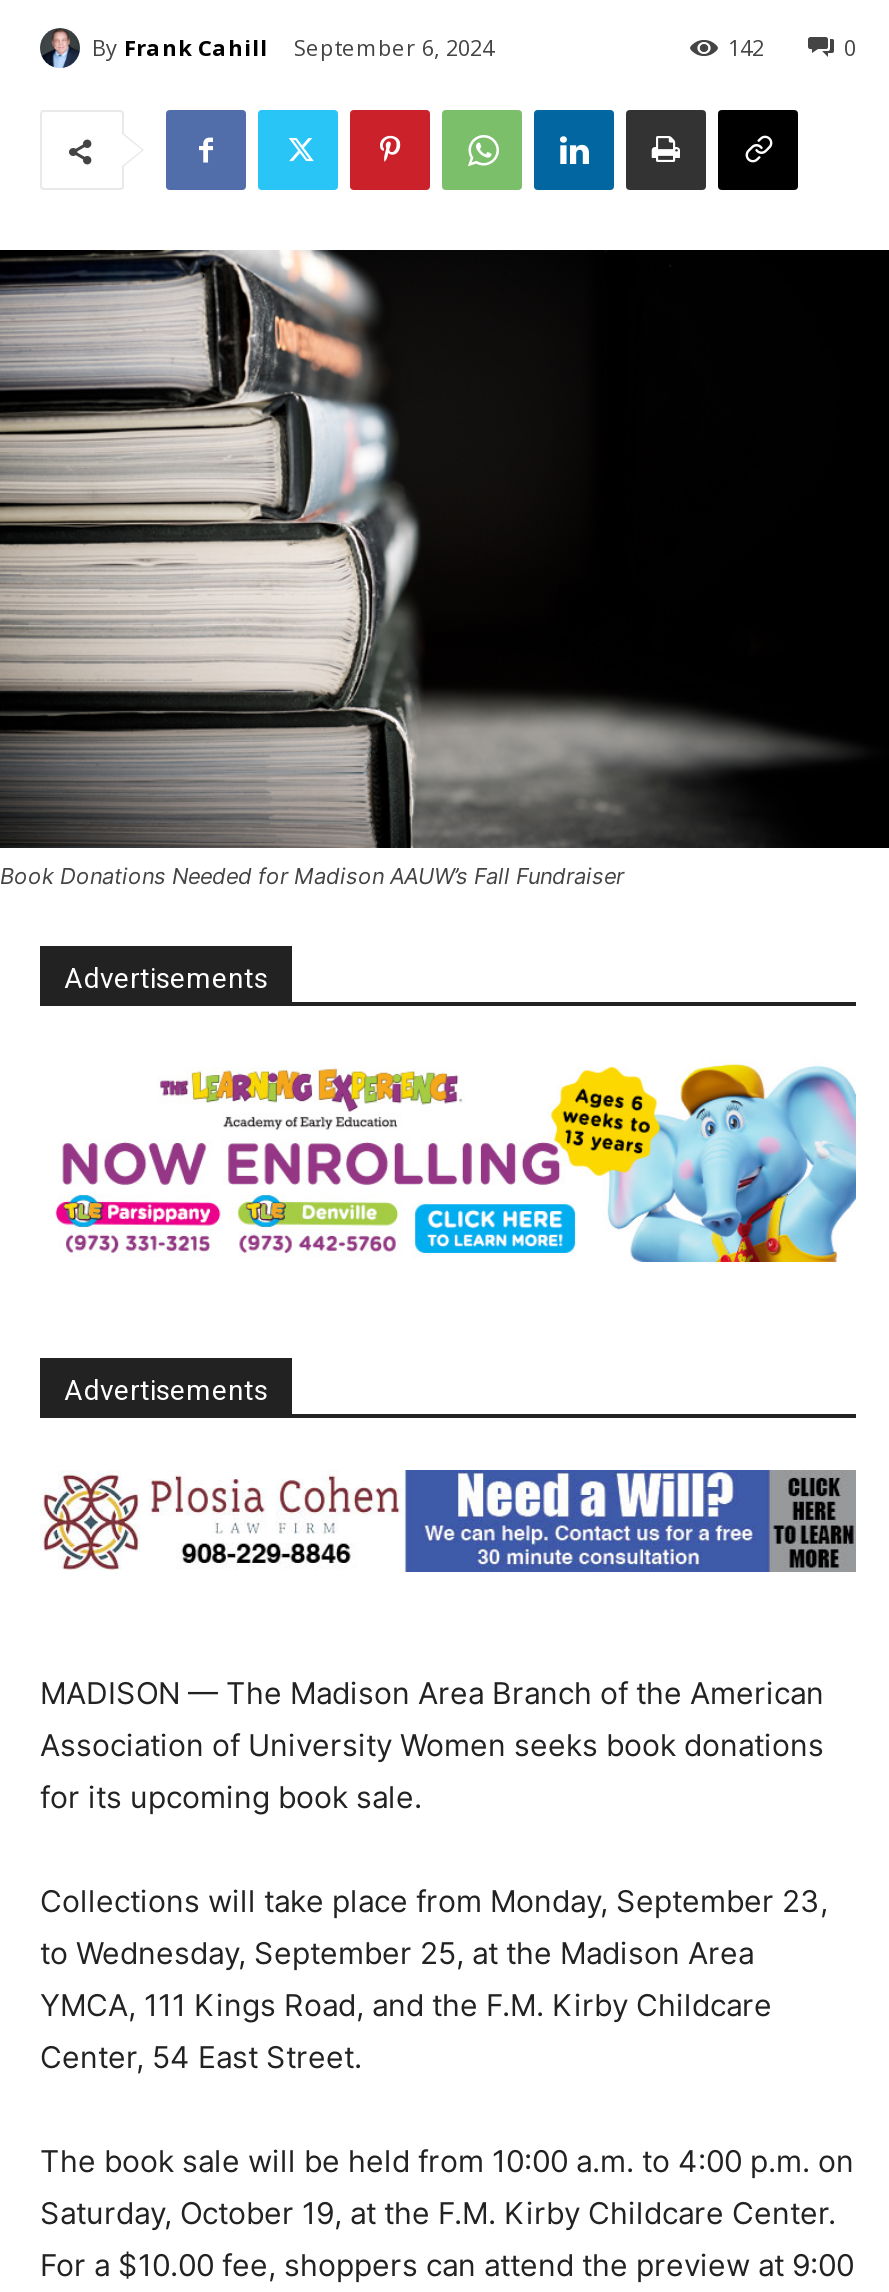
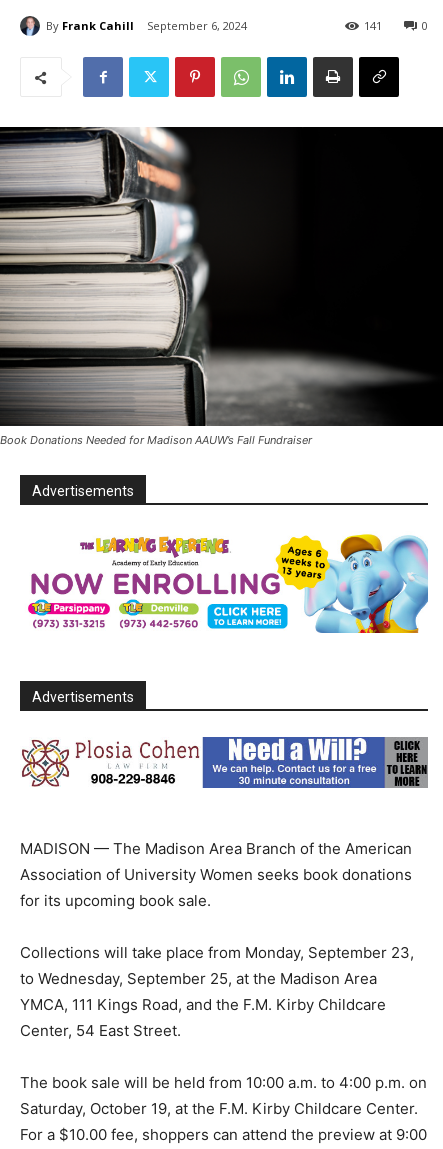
- 142
+ 141
